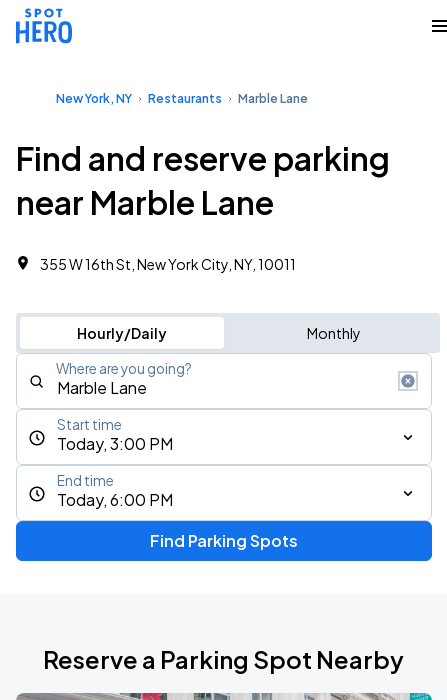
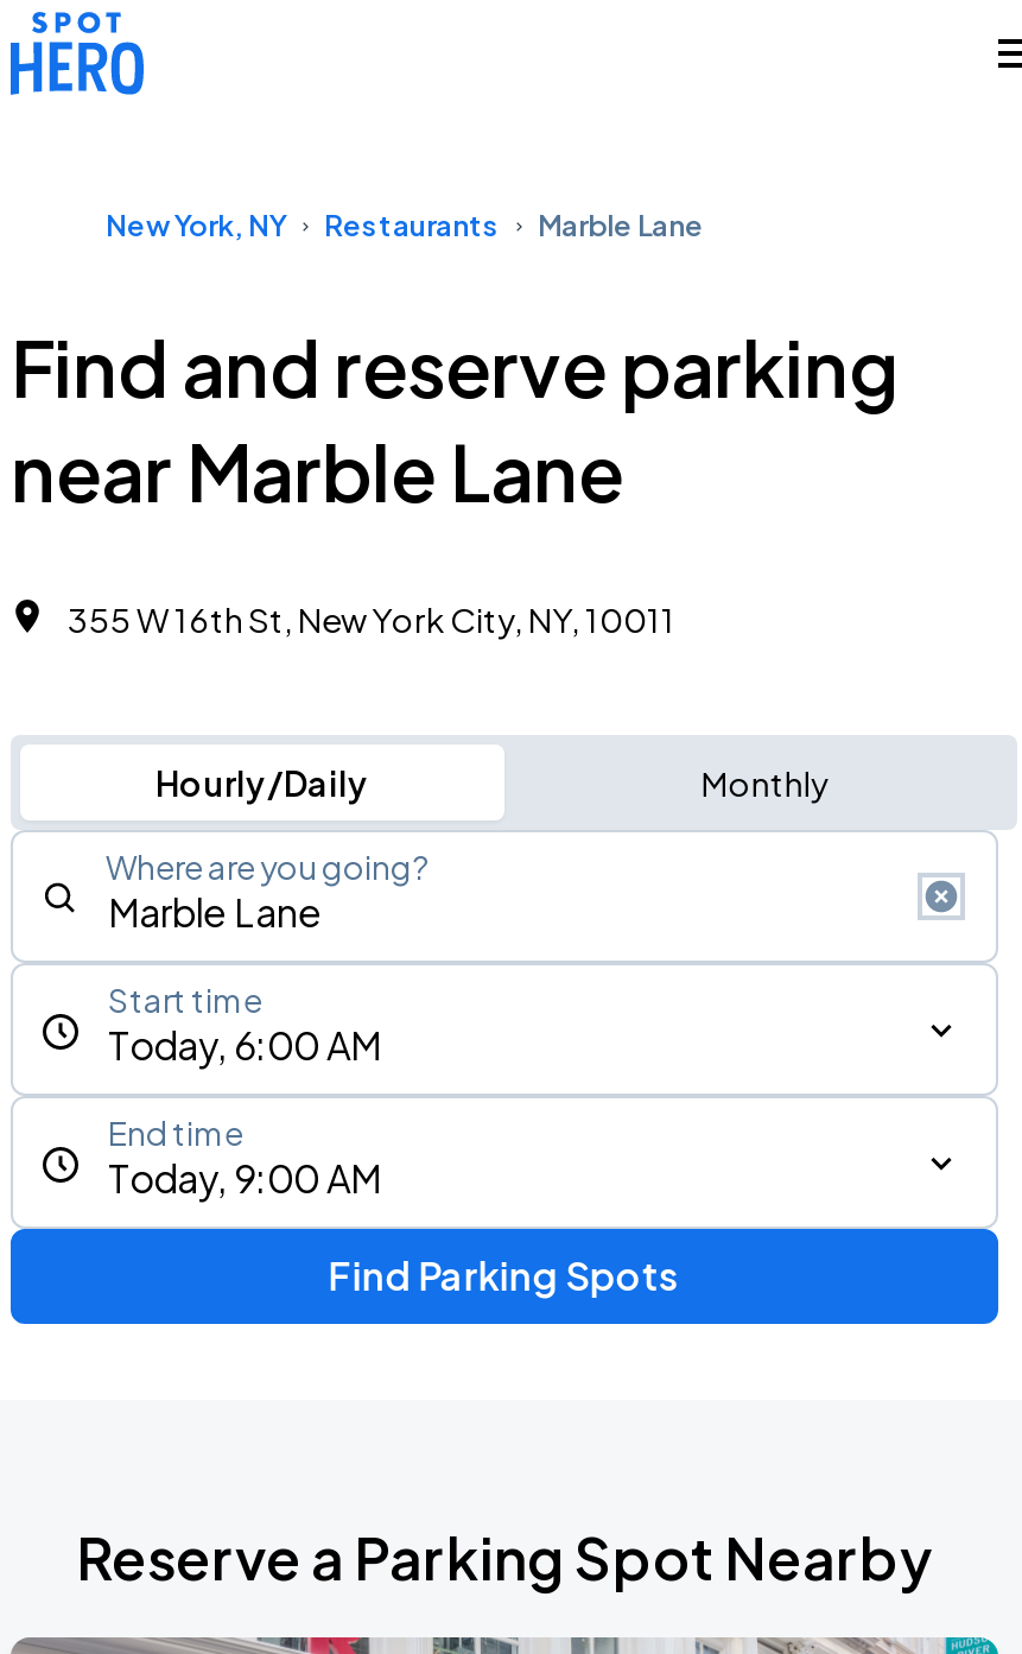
- Today, 3:00 PM
+ Today, 6:00 AM

- Today, 6:00 PM
+ Today, 9:00 AM
